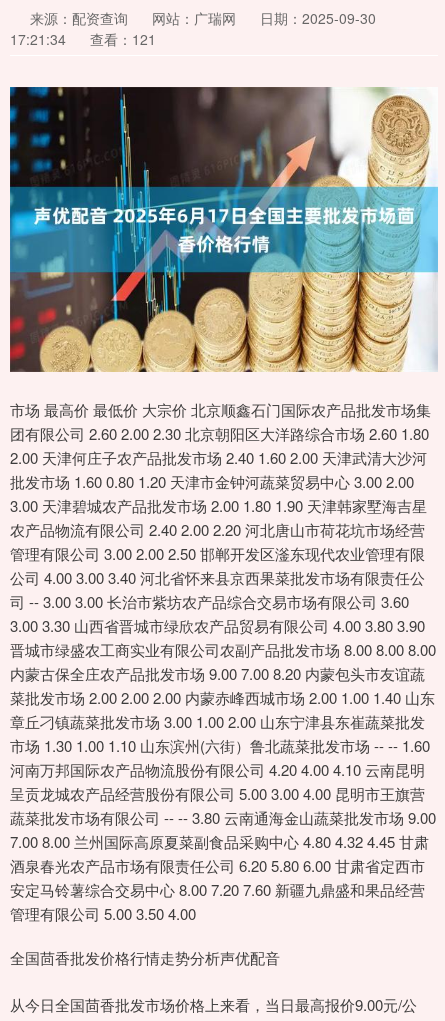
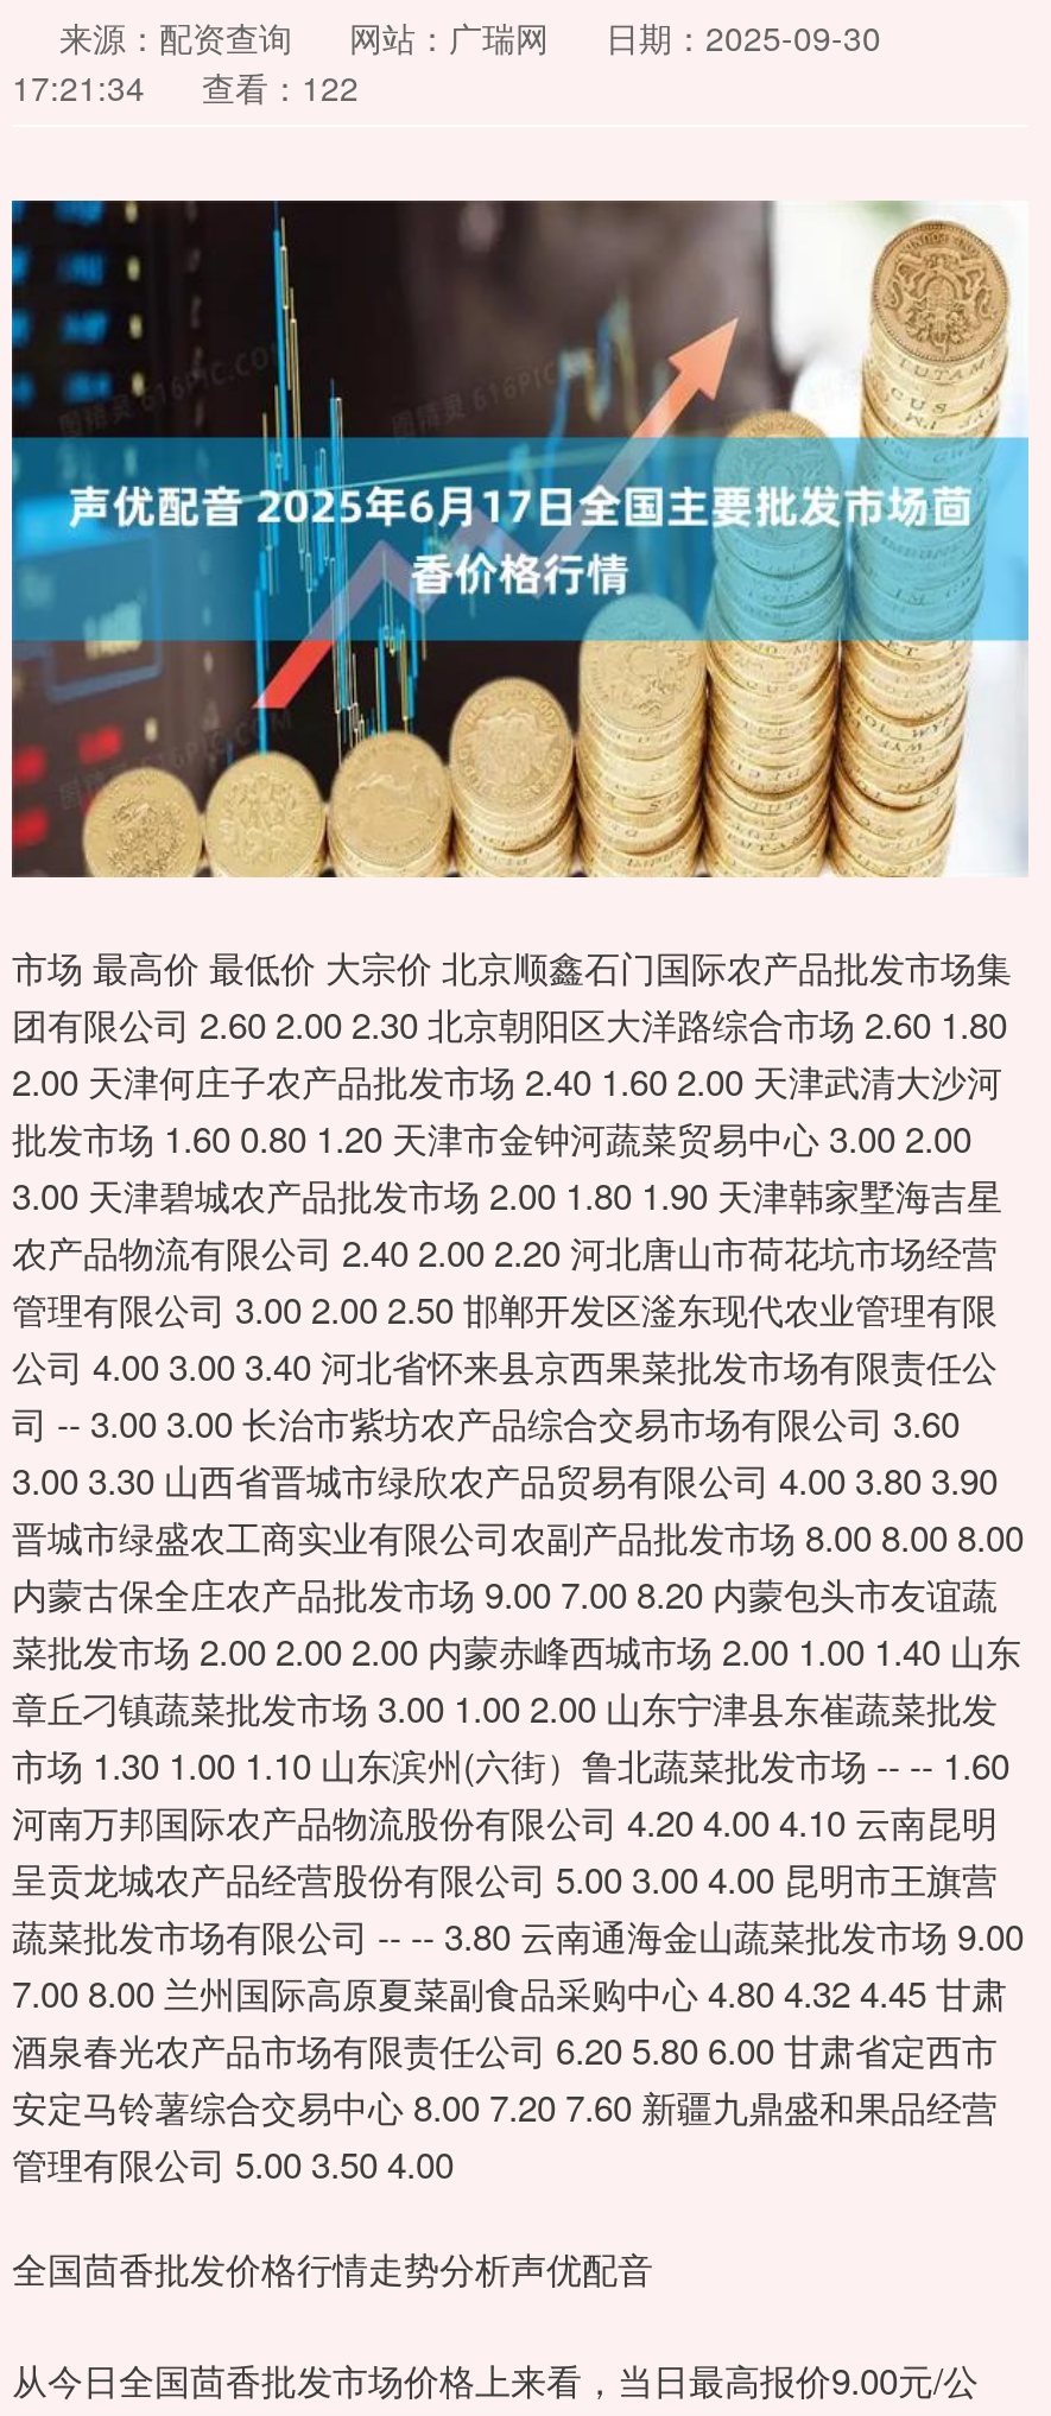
- 17:21:34 查看：121
+ 17:21:34 查看：122
